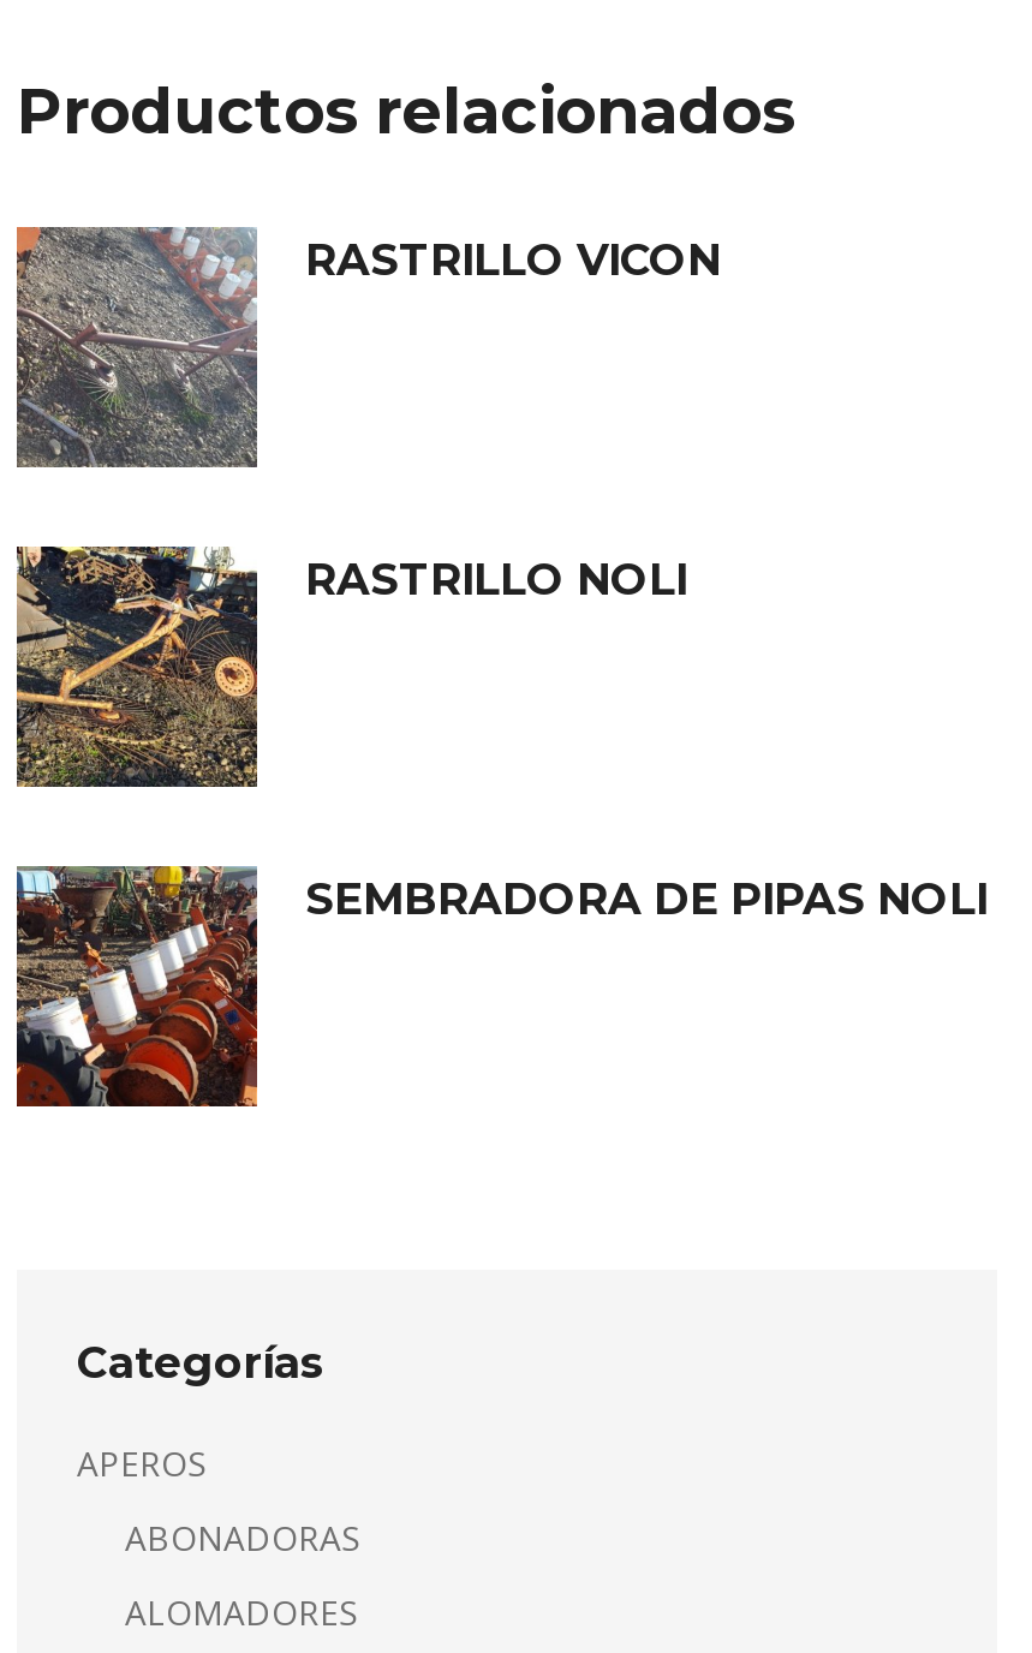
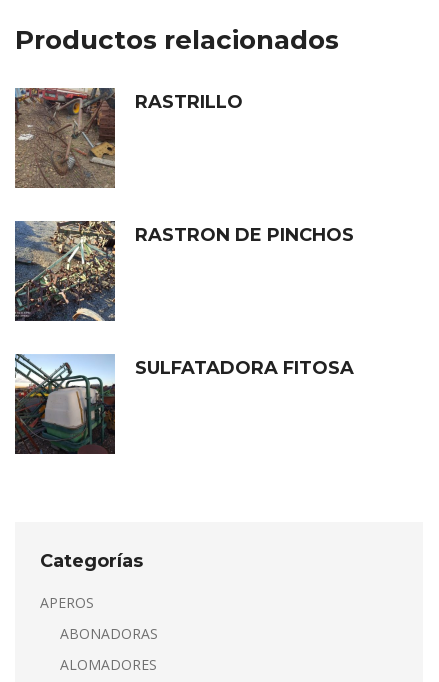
- [image]
- RASTRILLO VICON
+ [image]
+ RASTRILLO

- [image]
- RASTRILLO NOLI
+ [image]
+ RASTRON DE PINCHOS

- [image]
- SEMBRADORA DE PIPAS NOLI
+ [image]
+ SULFATADORA FITOSA
